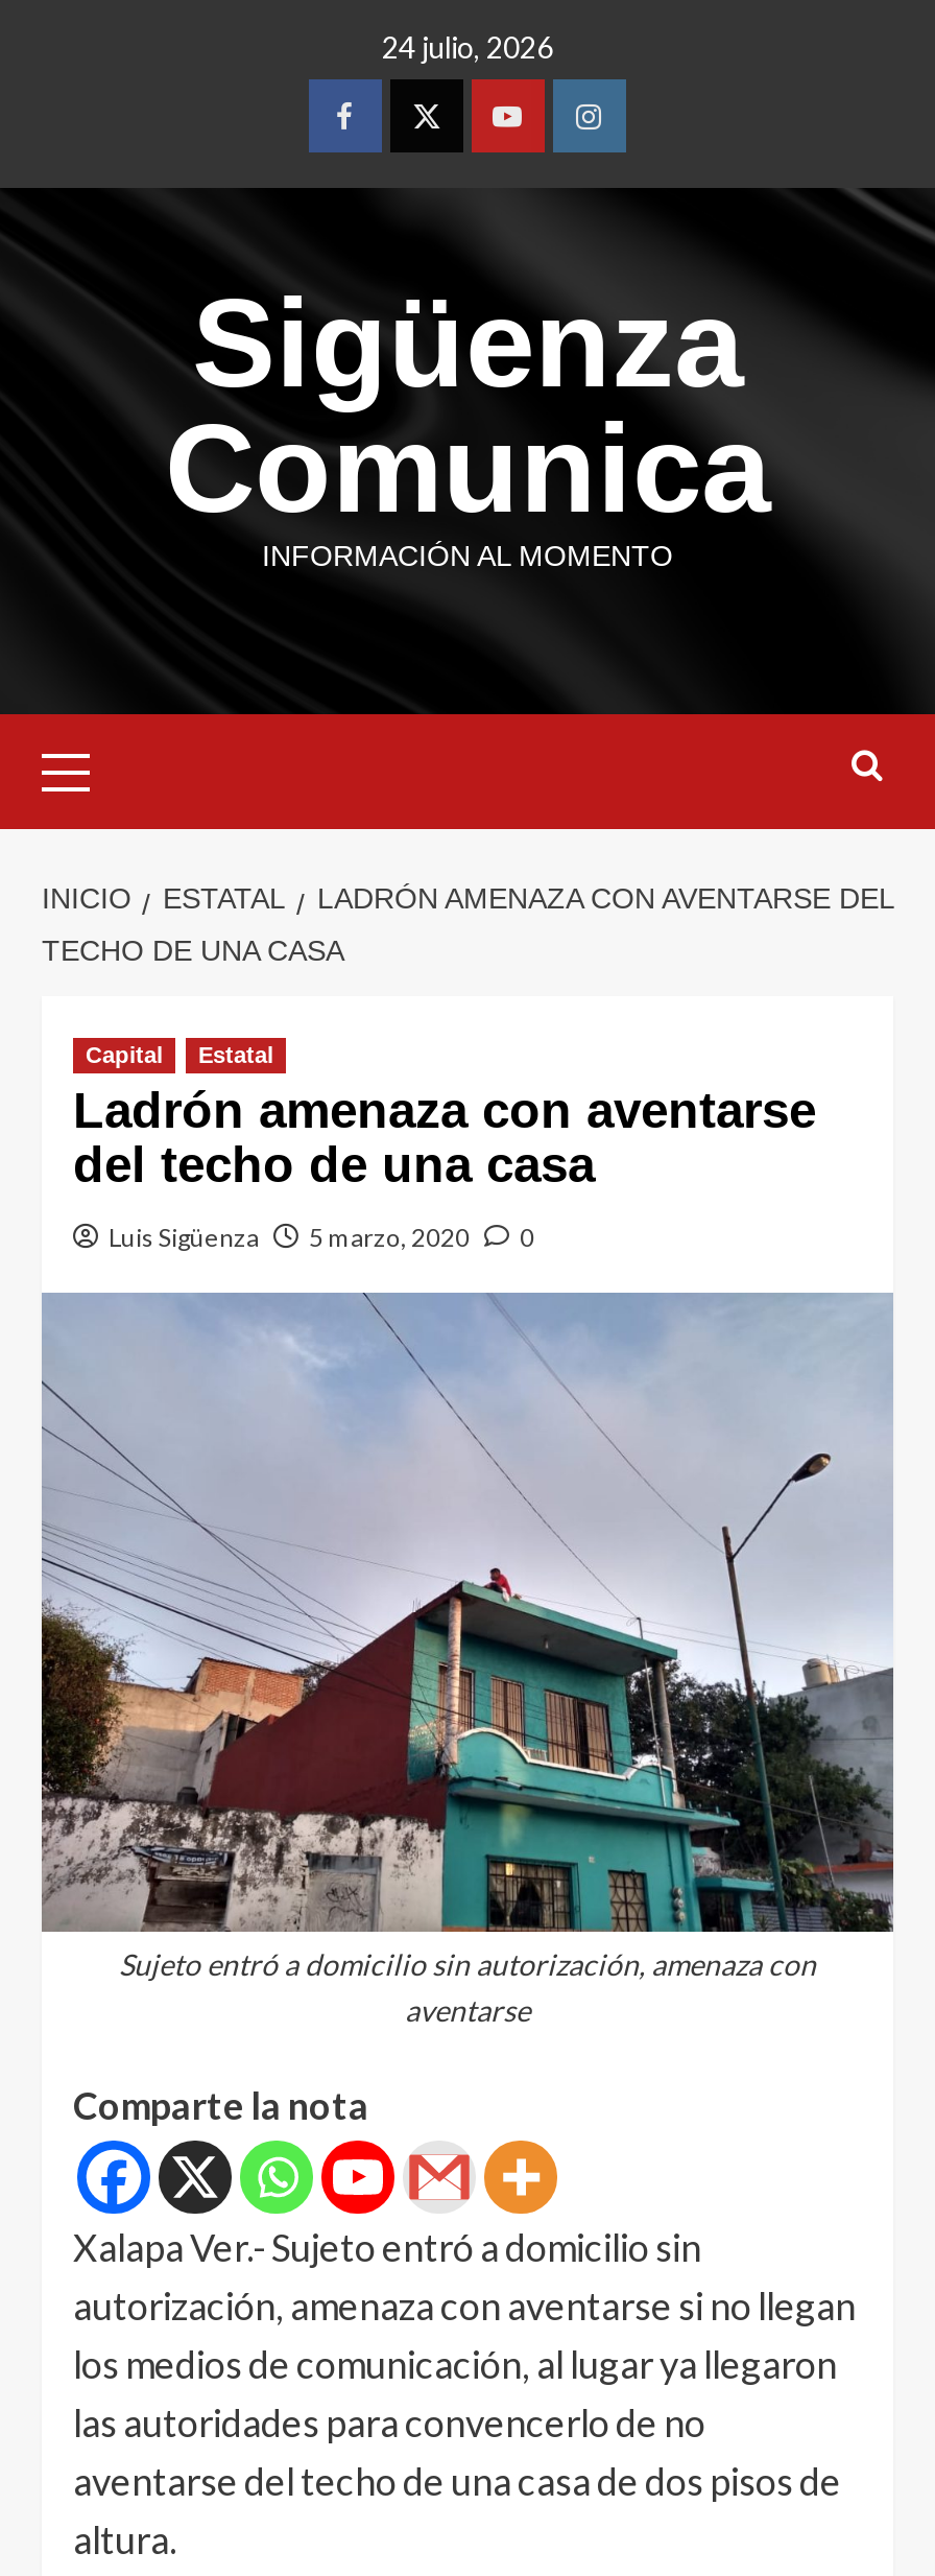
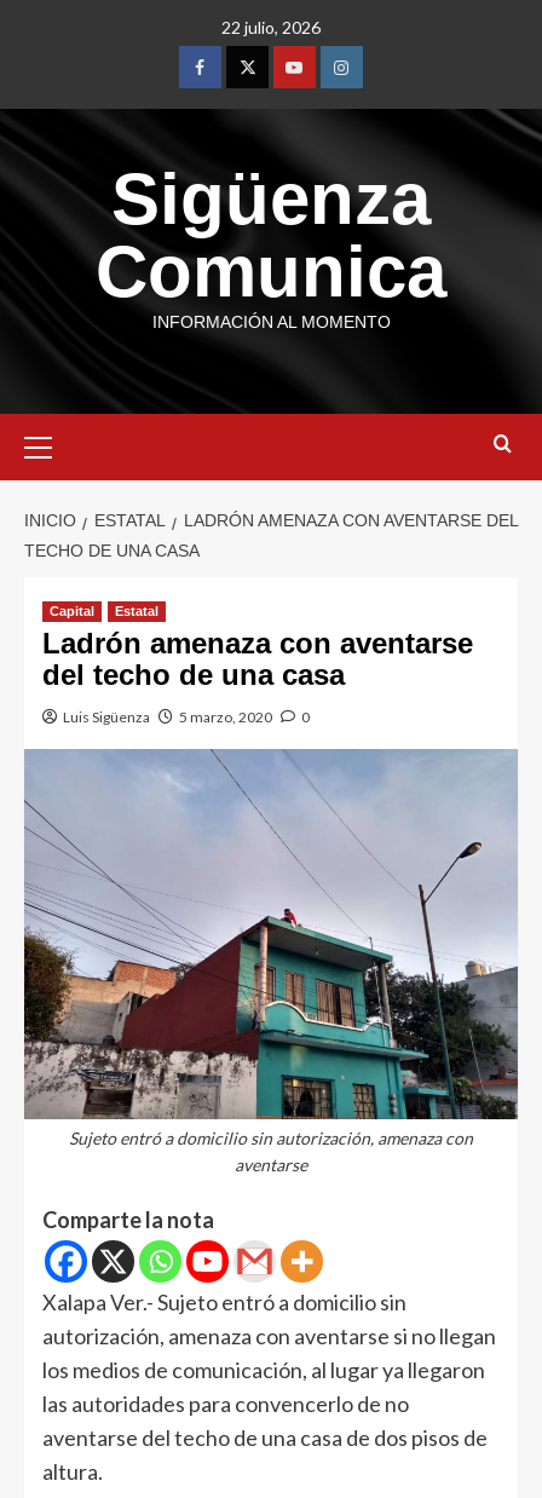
- 24 julio, 2026
+ 22 julio, 2026
